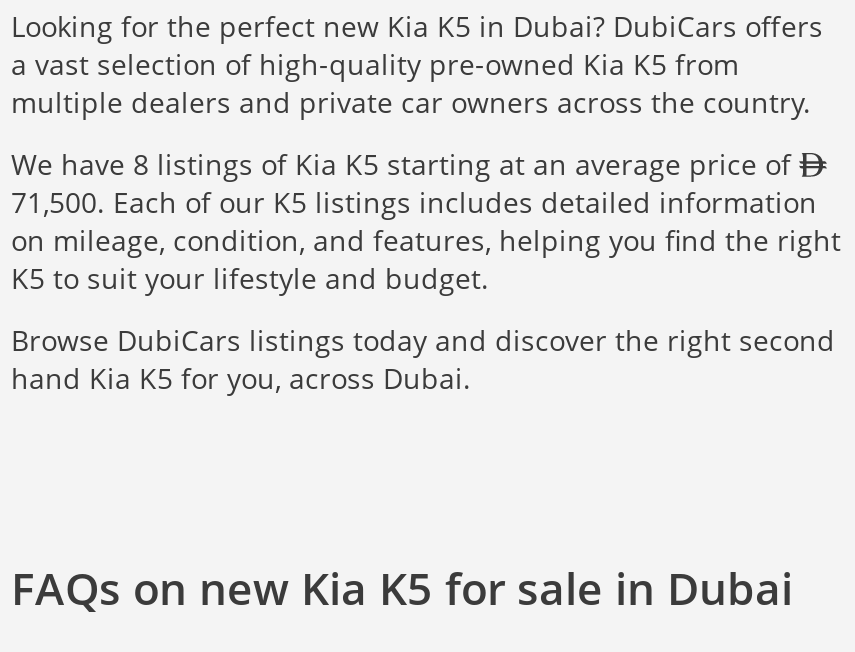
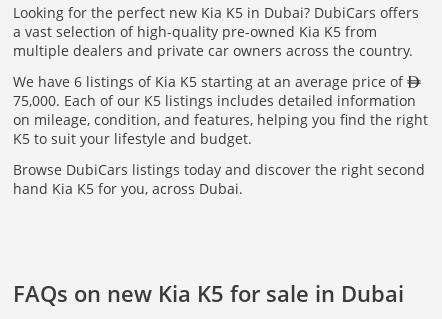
- We have 8 listings of Kia K5 starting at an average price of
+ We have 6 listings of Kia K5 starting at an average price of

- 71,500. Each of our K5 listings includes detailed information
+ 75,000. Each of our K5 listings includes detailed information
